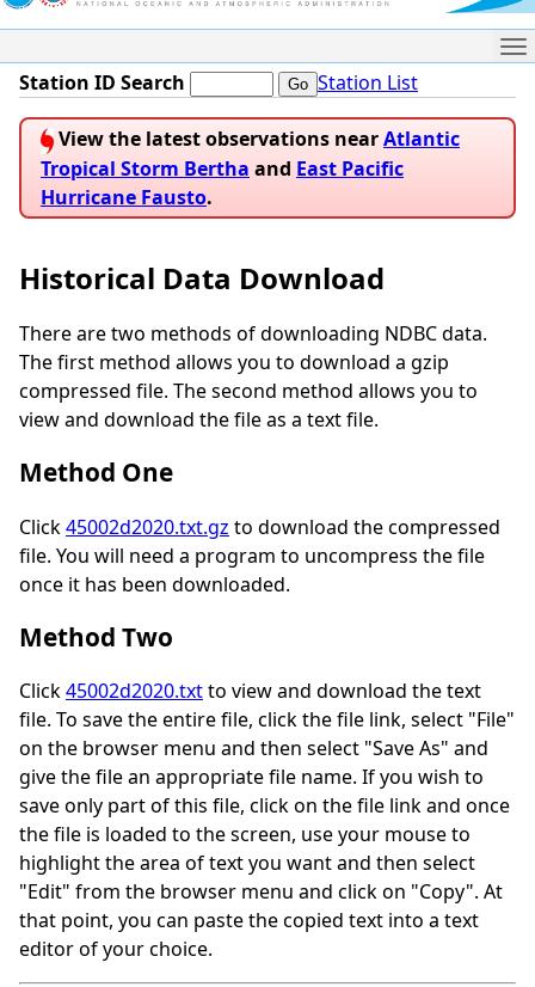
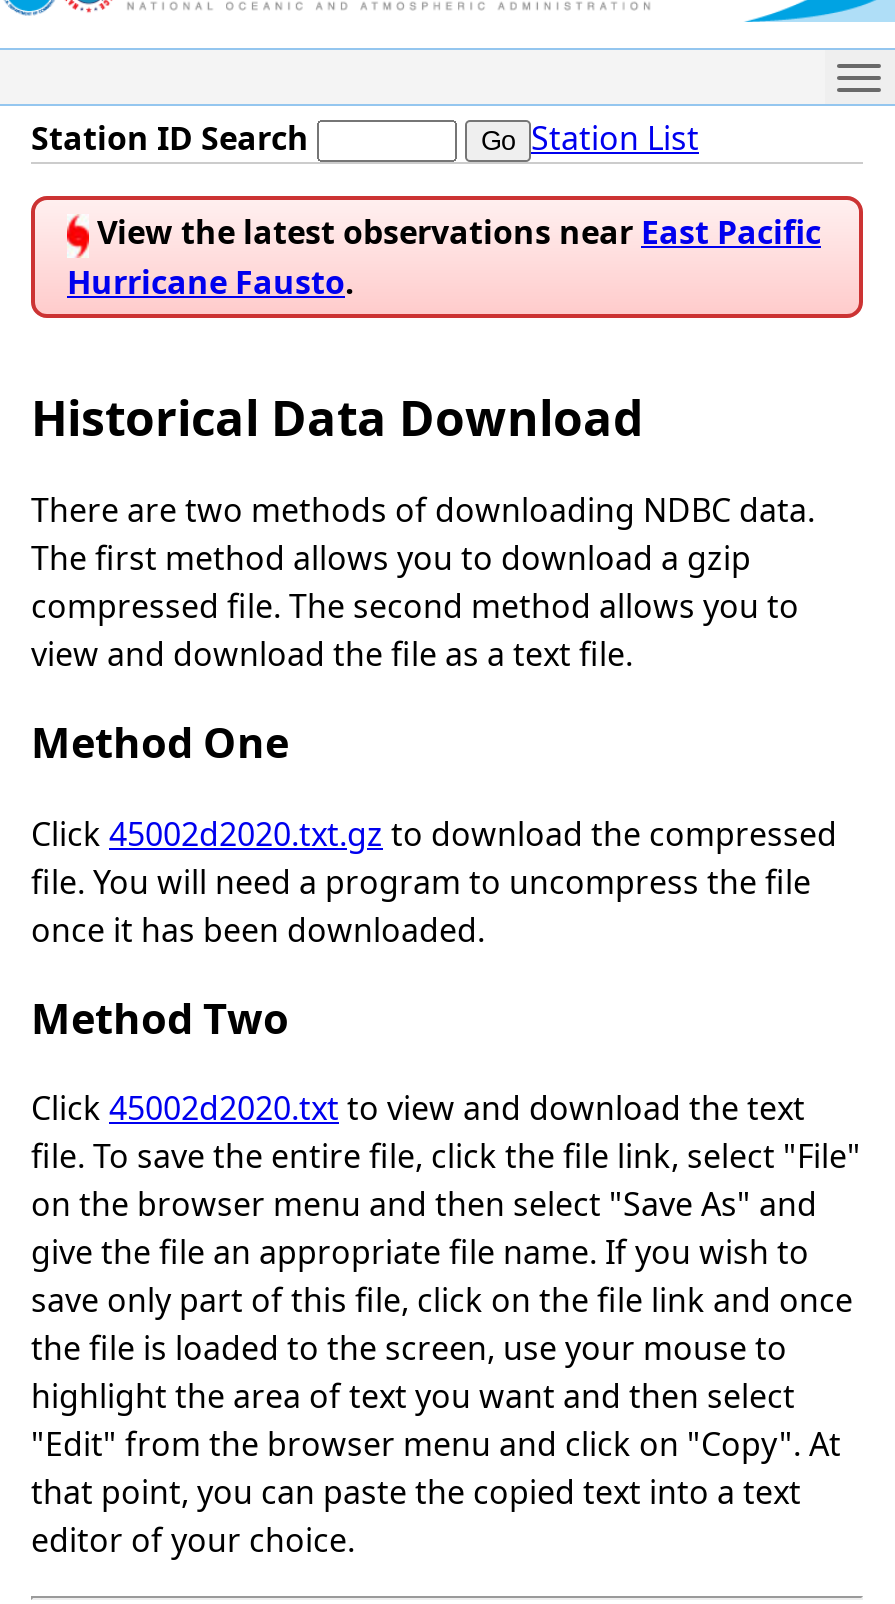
- View the latest observations near Atlantic
- Tropical Storm Bertha and East Pacific
+ View the latest observations near East Pacific
